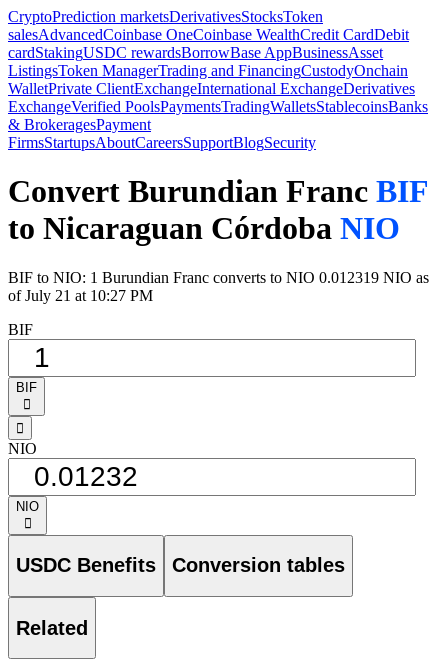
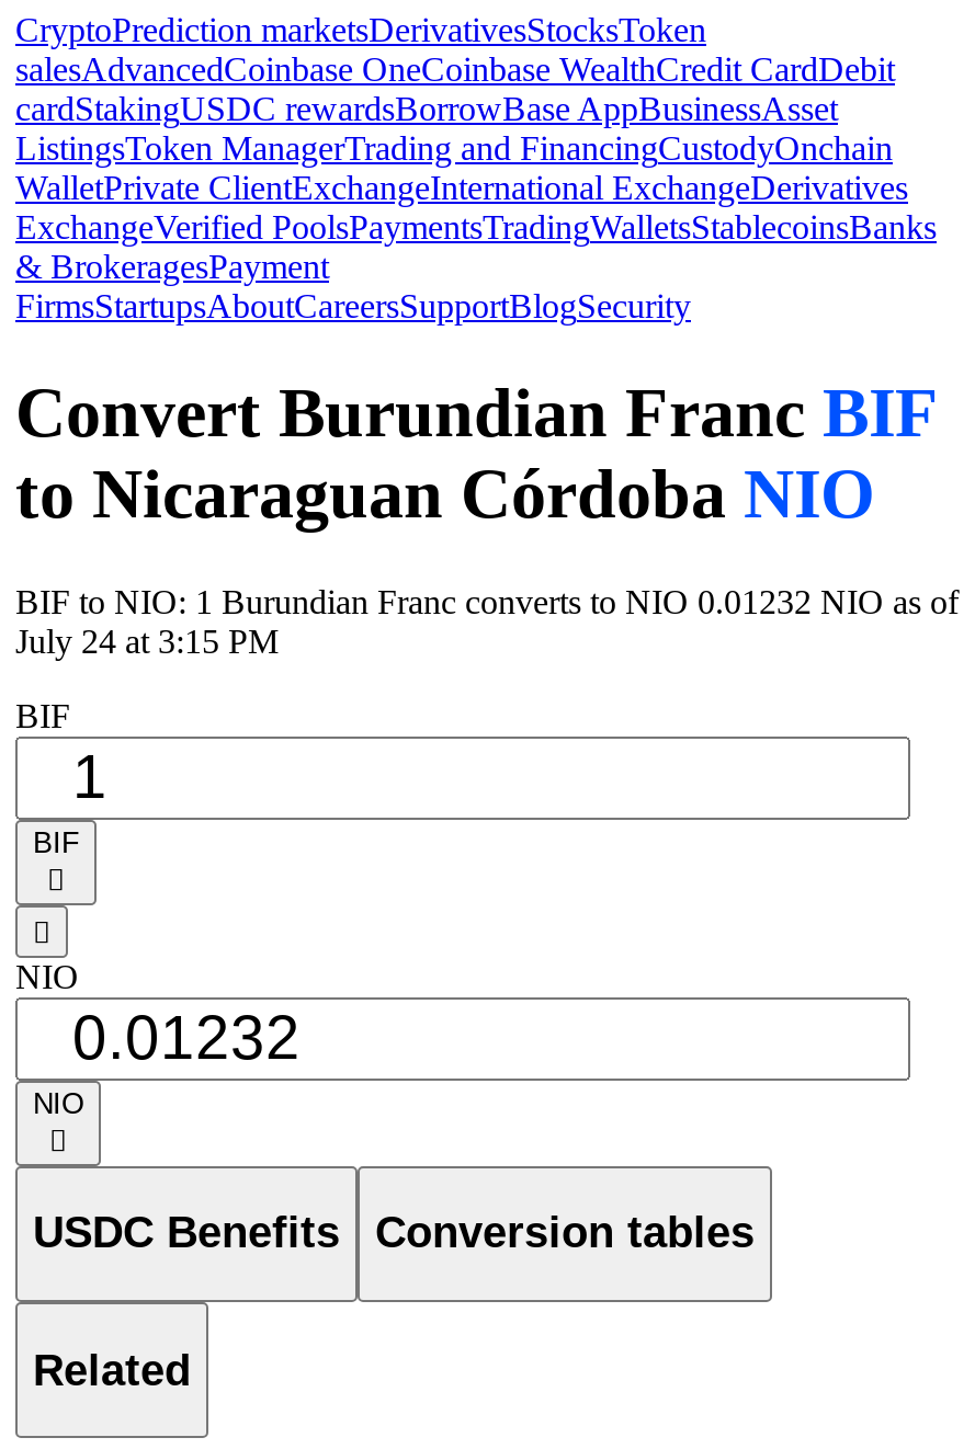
- BIF to NIO: 1 Burundian Franc converts to NIO 0.012319 NIO as
- of July 21 at 10:27 PM
+ BIF to NIO: 1 Burundian Franc converts to NIO 0.01232 NIO as of
+ July 24 at 3:15 PM
